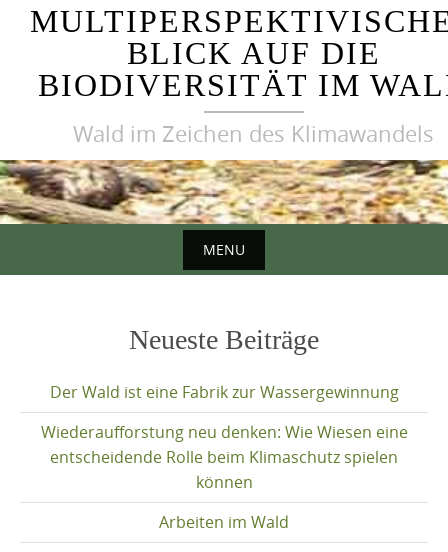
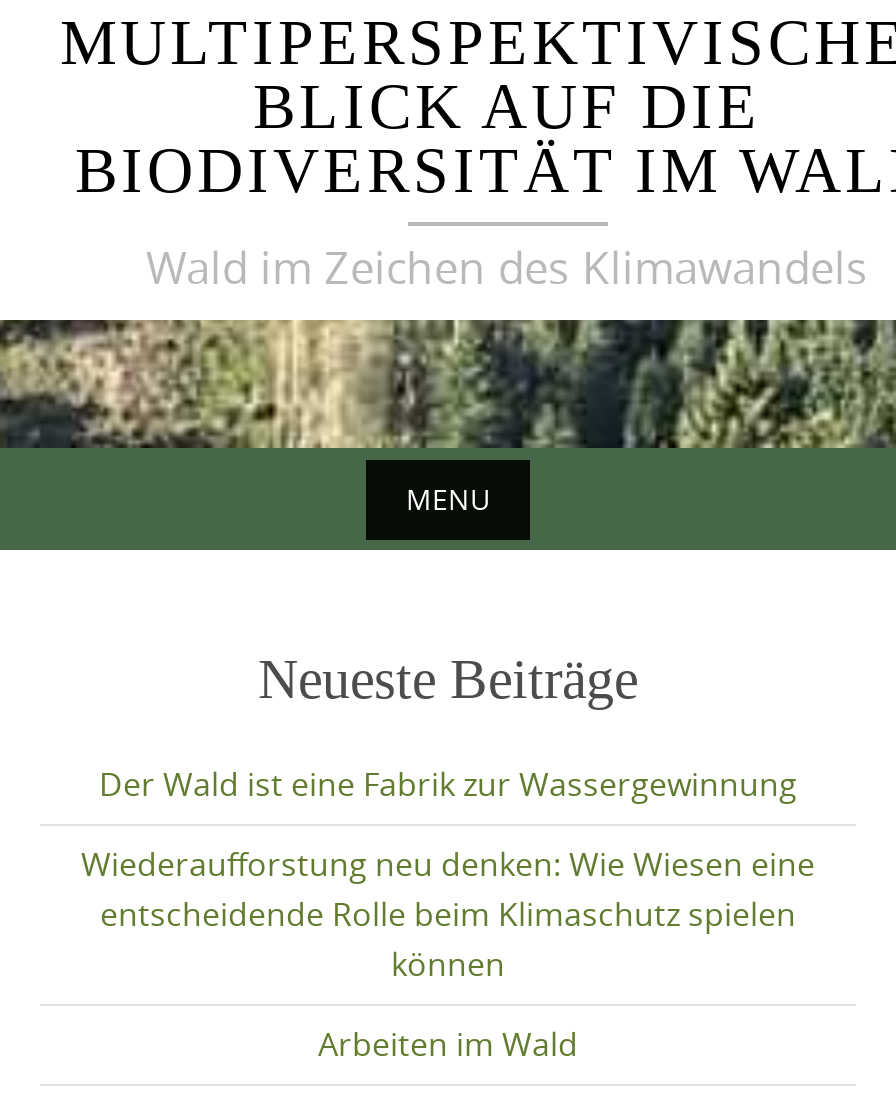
- [image]
+ [image]
